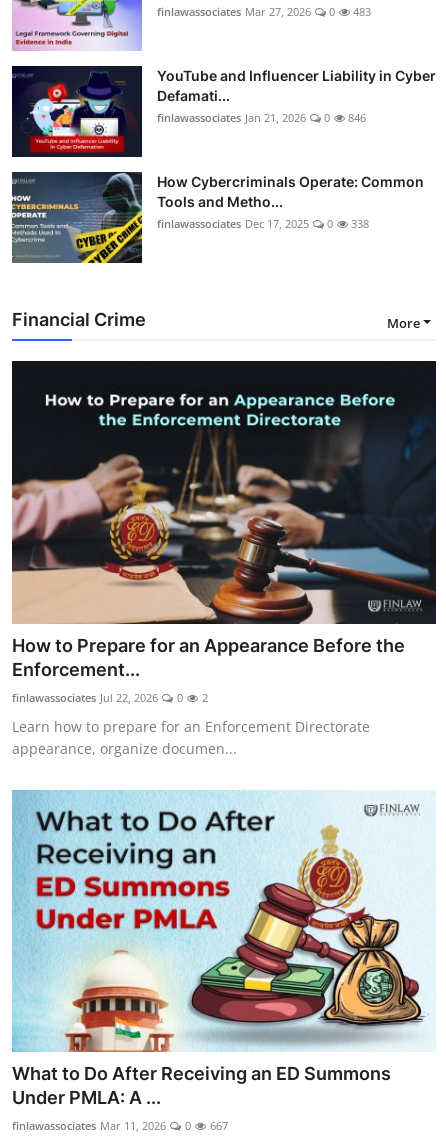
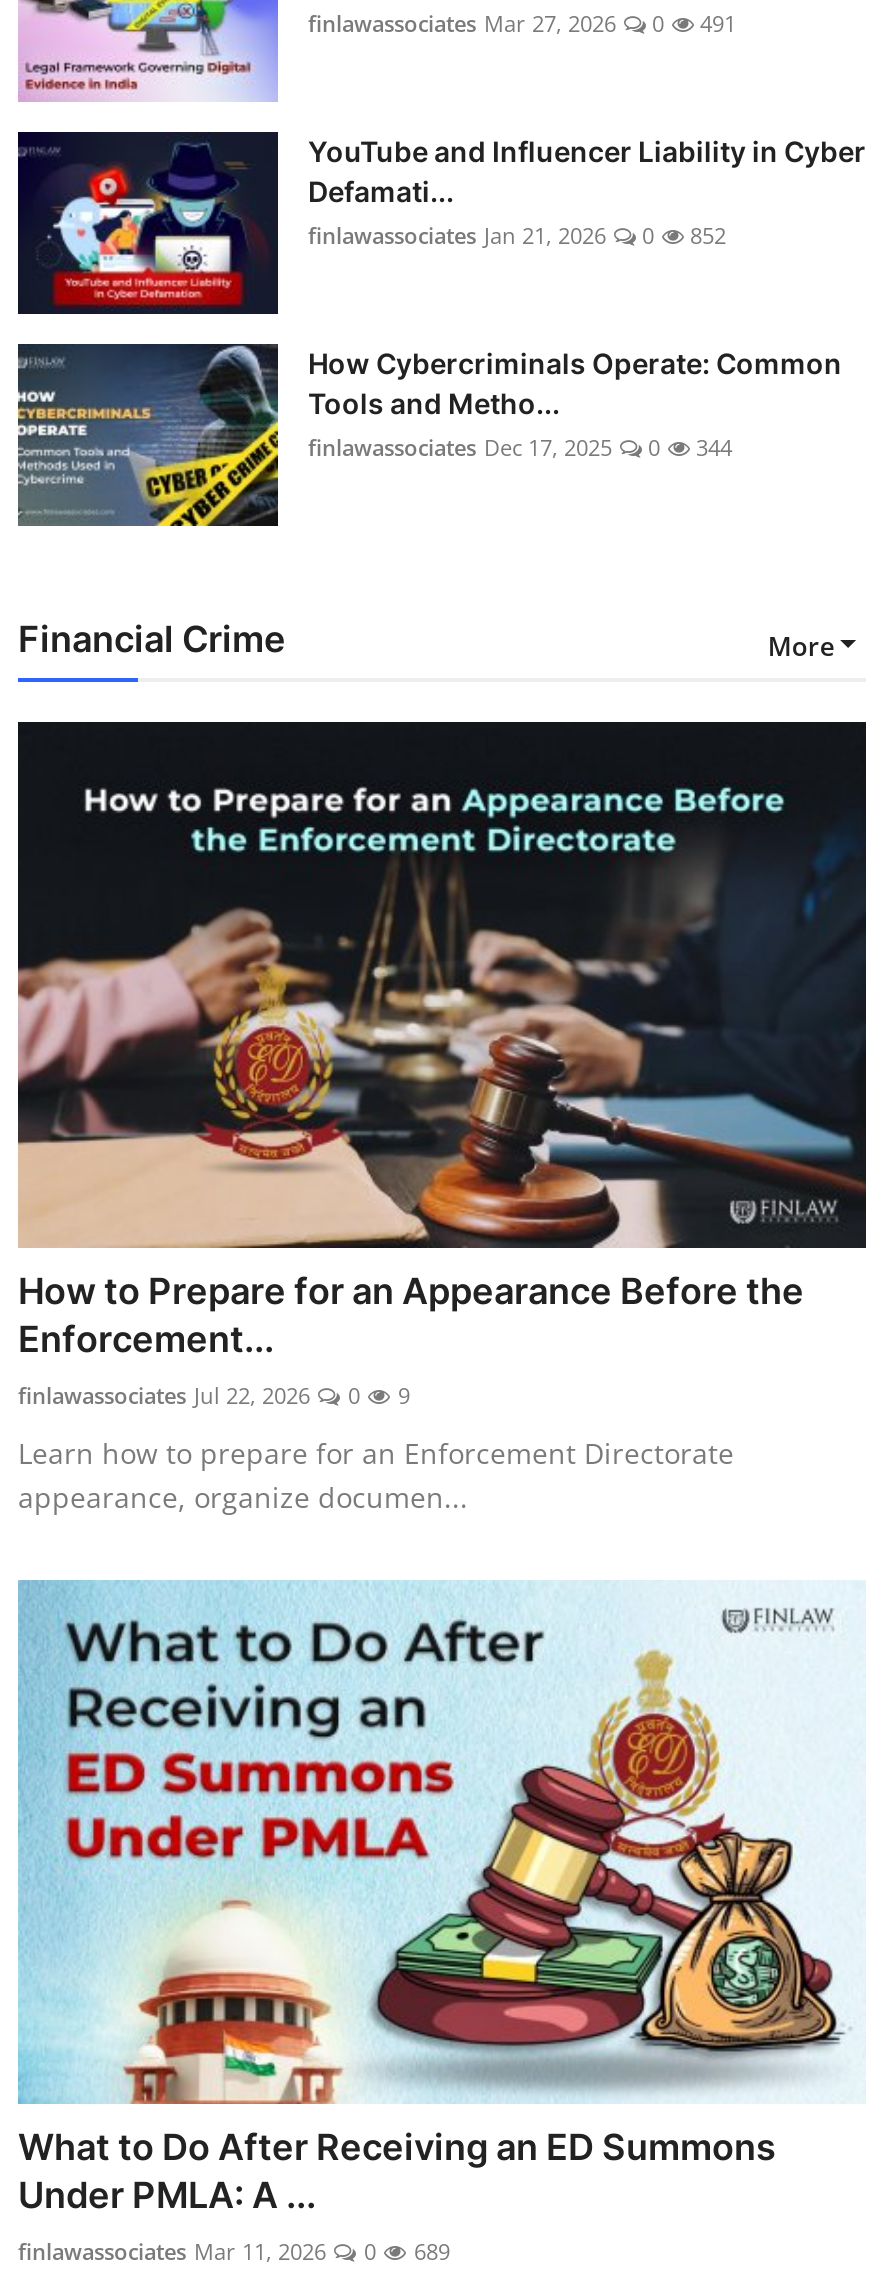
- finlawassociates Mar 27, 2026 0 483
+ finlawassociates Mar 27, 2026 0 491

- finlawassociates Jan 21, 2026 0 846
+ finlawassociates Jan 21, 2026 0 852

- finlawassociates Dec 17, 2025 0 338
+ finlawassociates Dec 17, 2025 0 344

- finlawassociates Jul 22, 2026 0 2
+ finlawassociates Jul 22, 2026 0 9

- finlawassociates Mar 11, 2026 0 667
+ finlawassociates Mar 11, 2026 0 689
